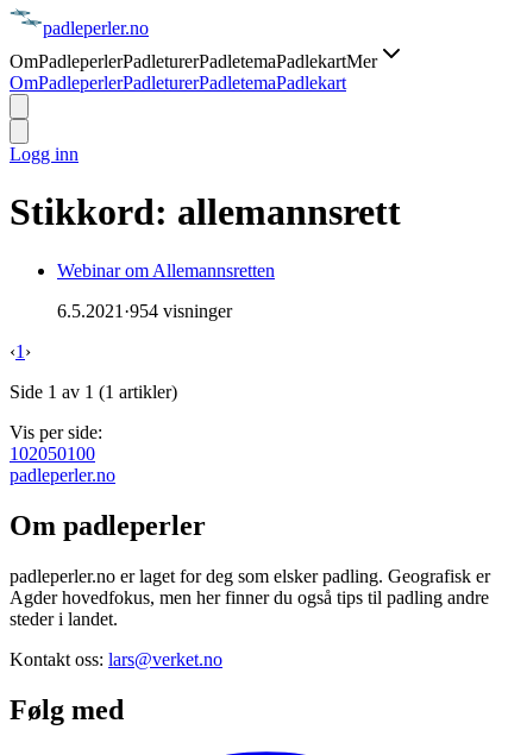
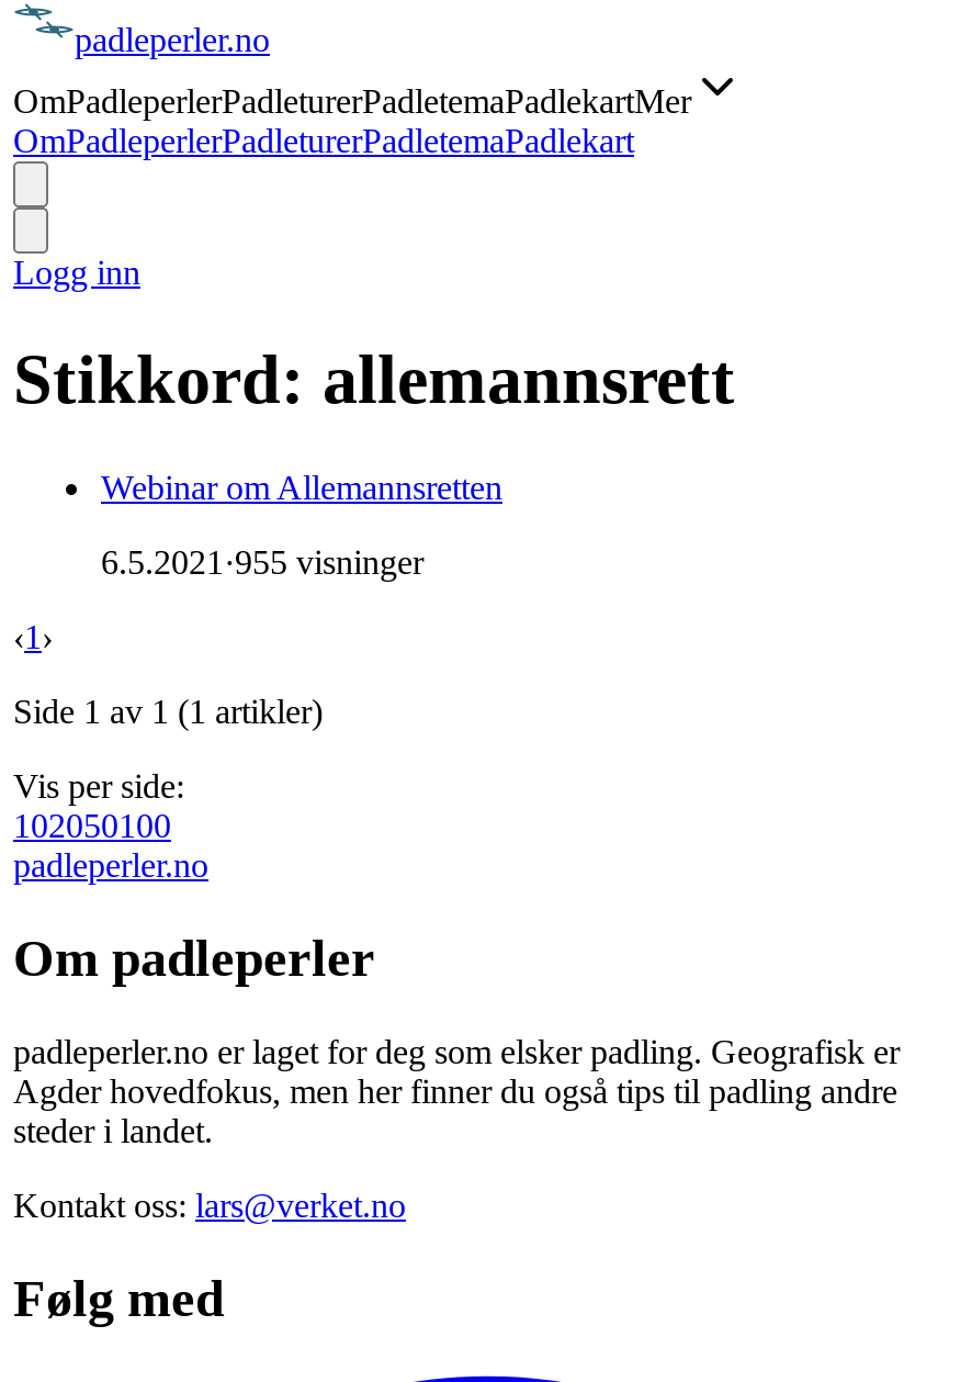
- 6.5.2021 · 954 visninger
+ 6.5.2021 · 955 visninger
